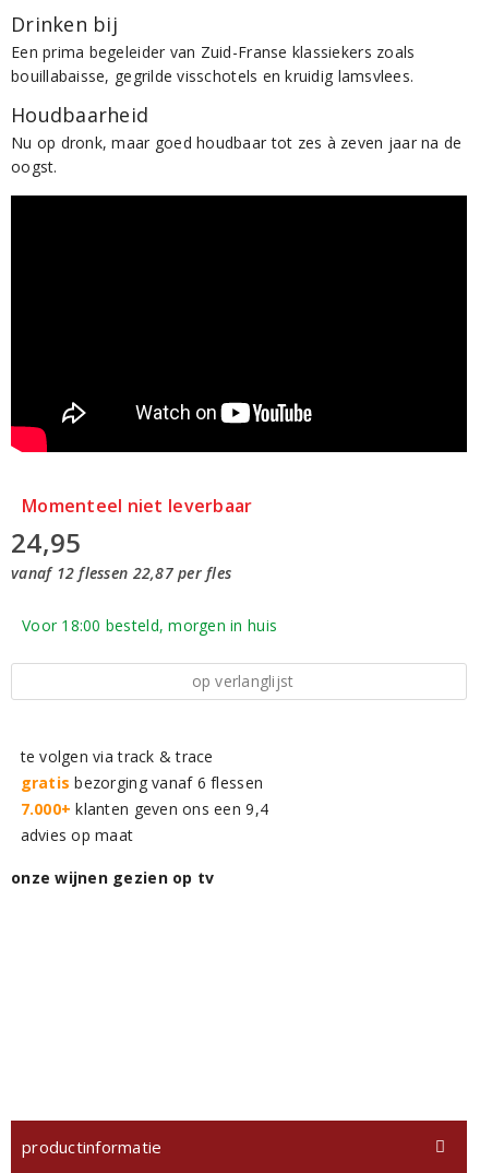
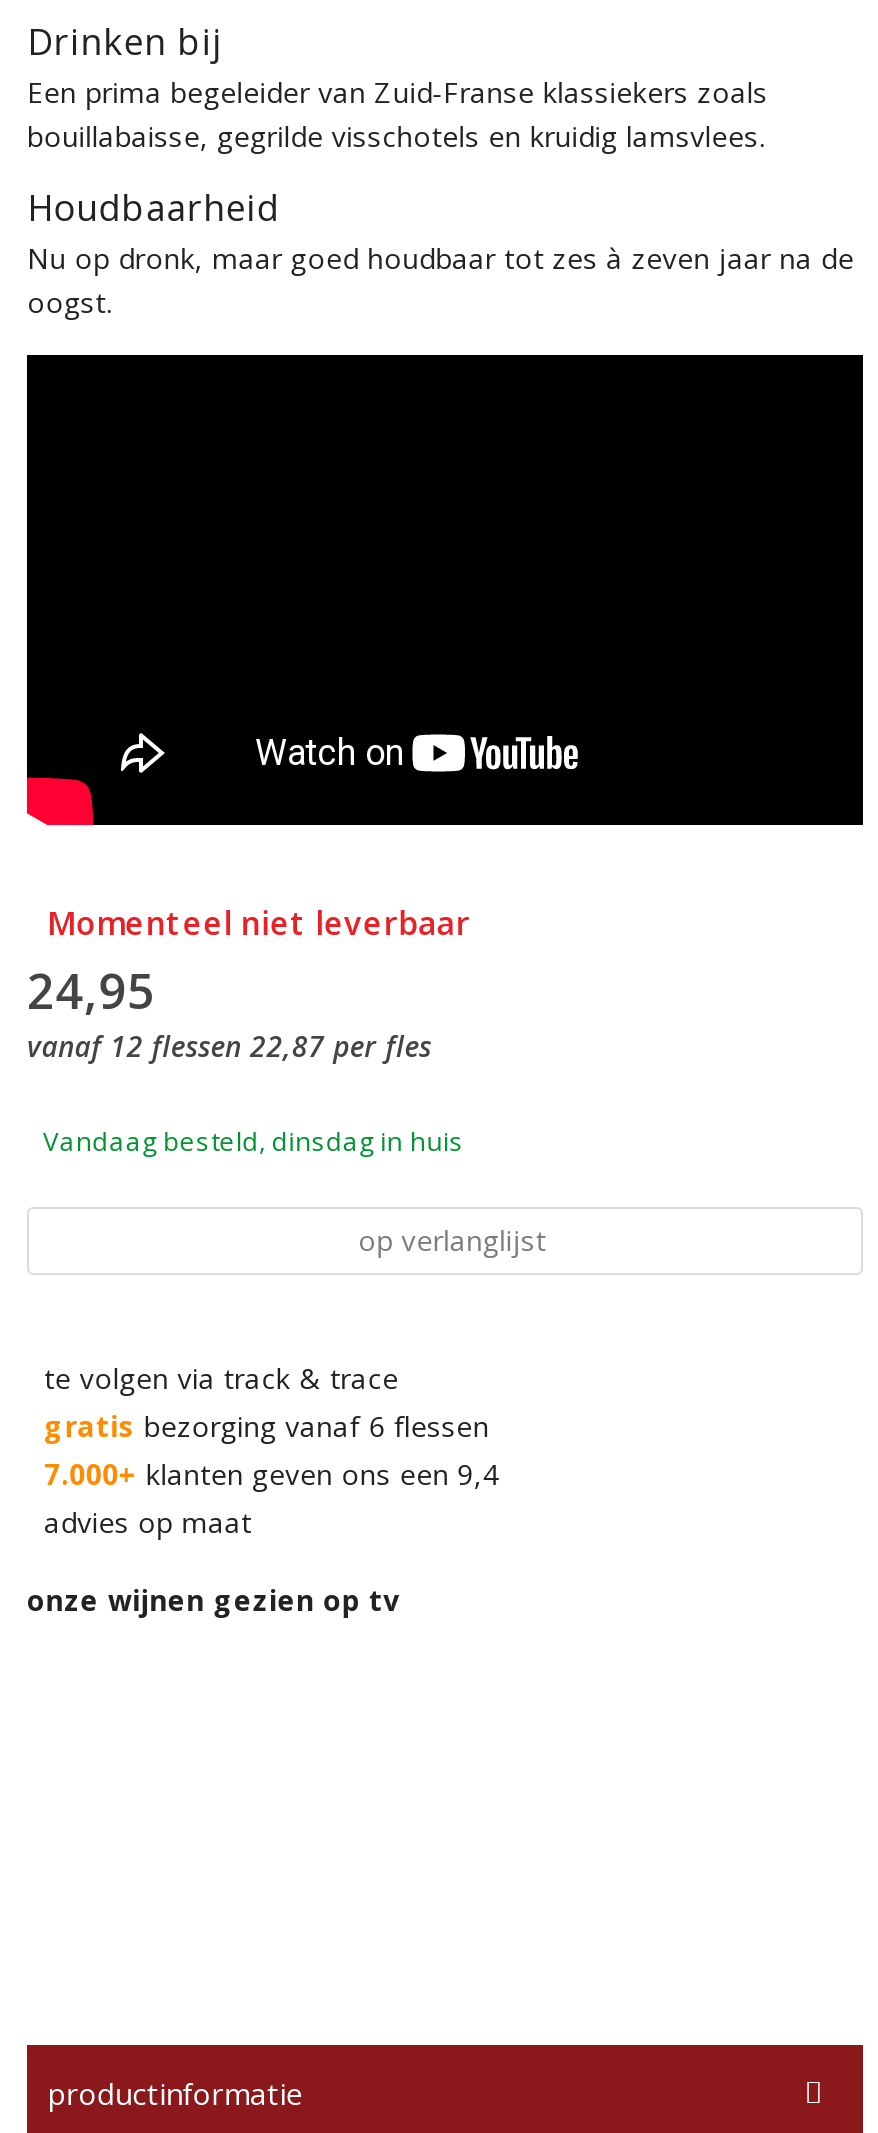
- Voor 18:00 besteld, morgen in huis
+ Vandaag besteld, dinsdag in huis
